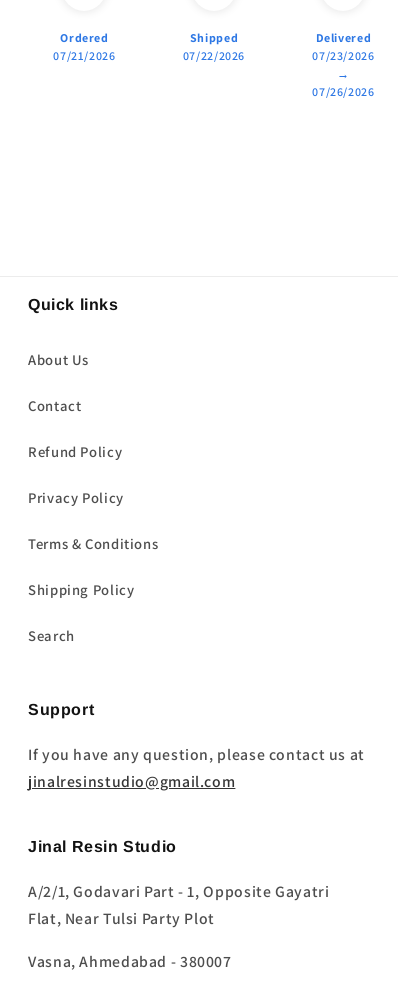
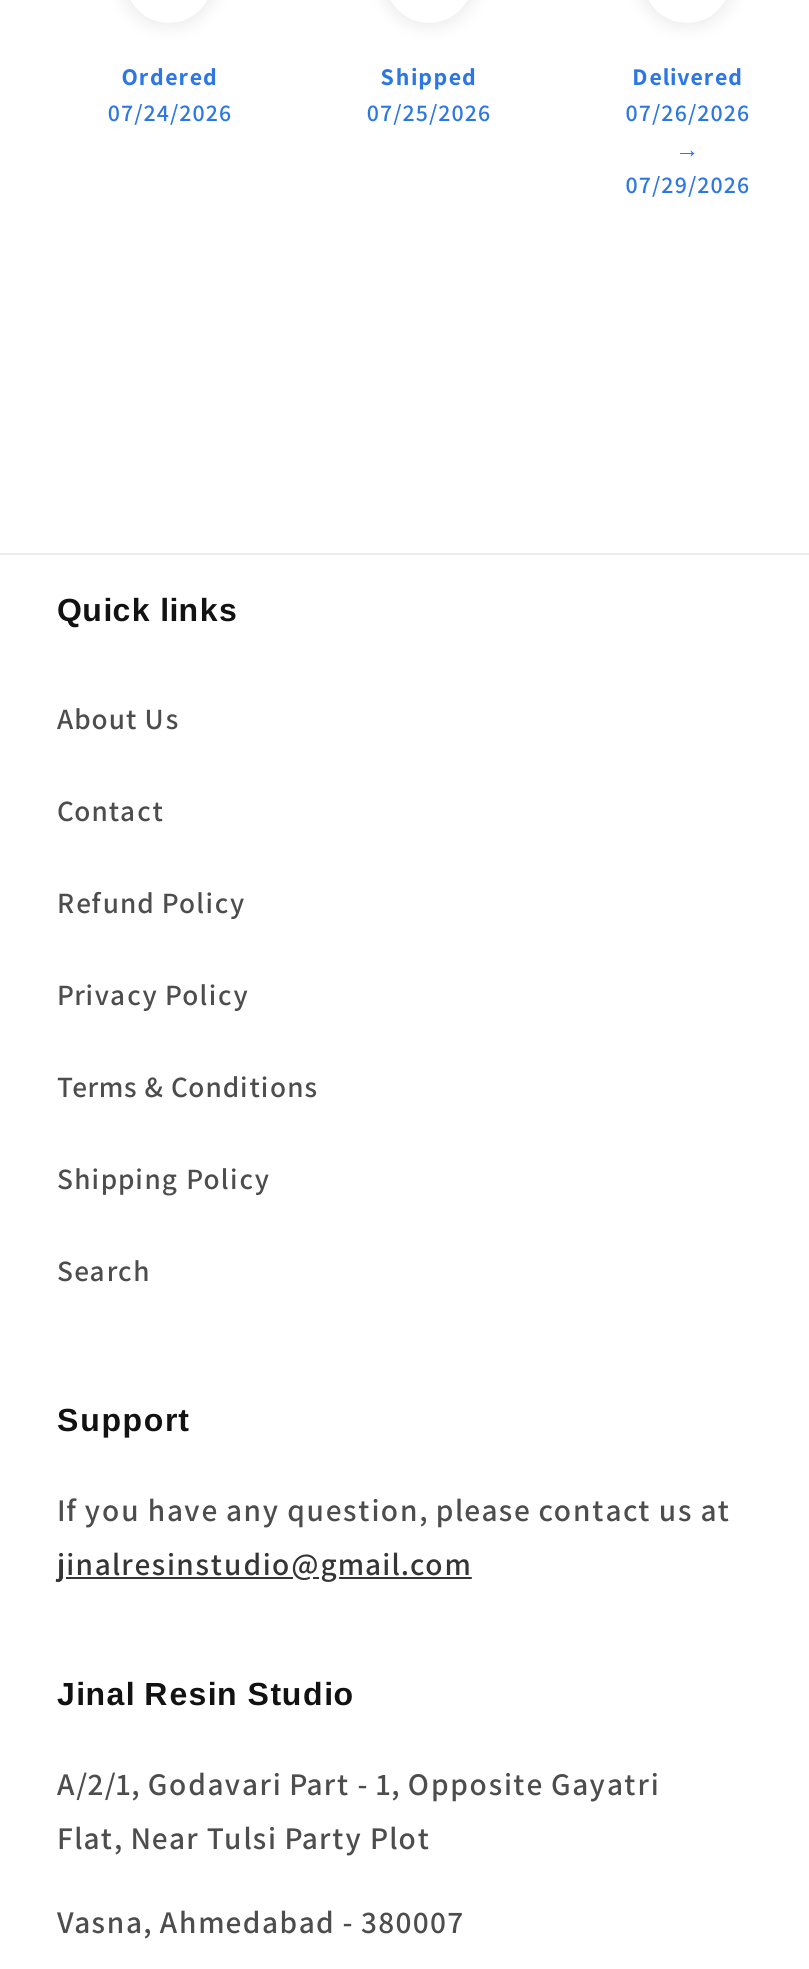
- 07/21/2026
+ 07/24/2026

- 07/22/2026
+ 07/25/2026

- 07/23/2026
+ 07/26/2026

- 07/26/2026
+ 07/29/2026
